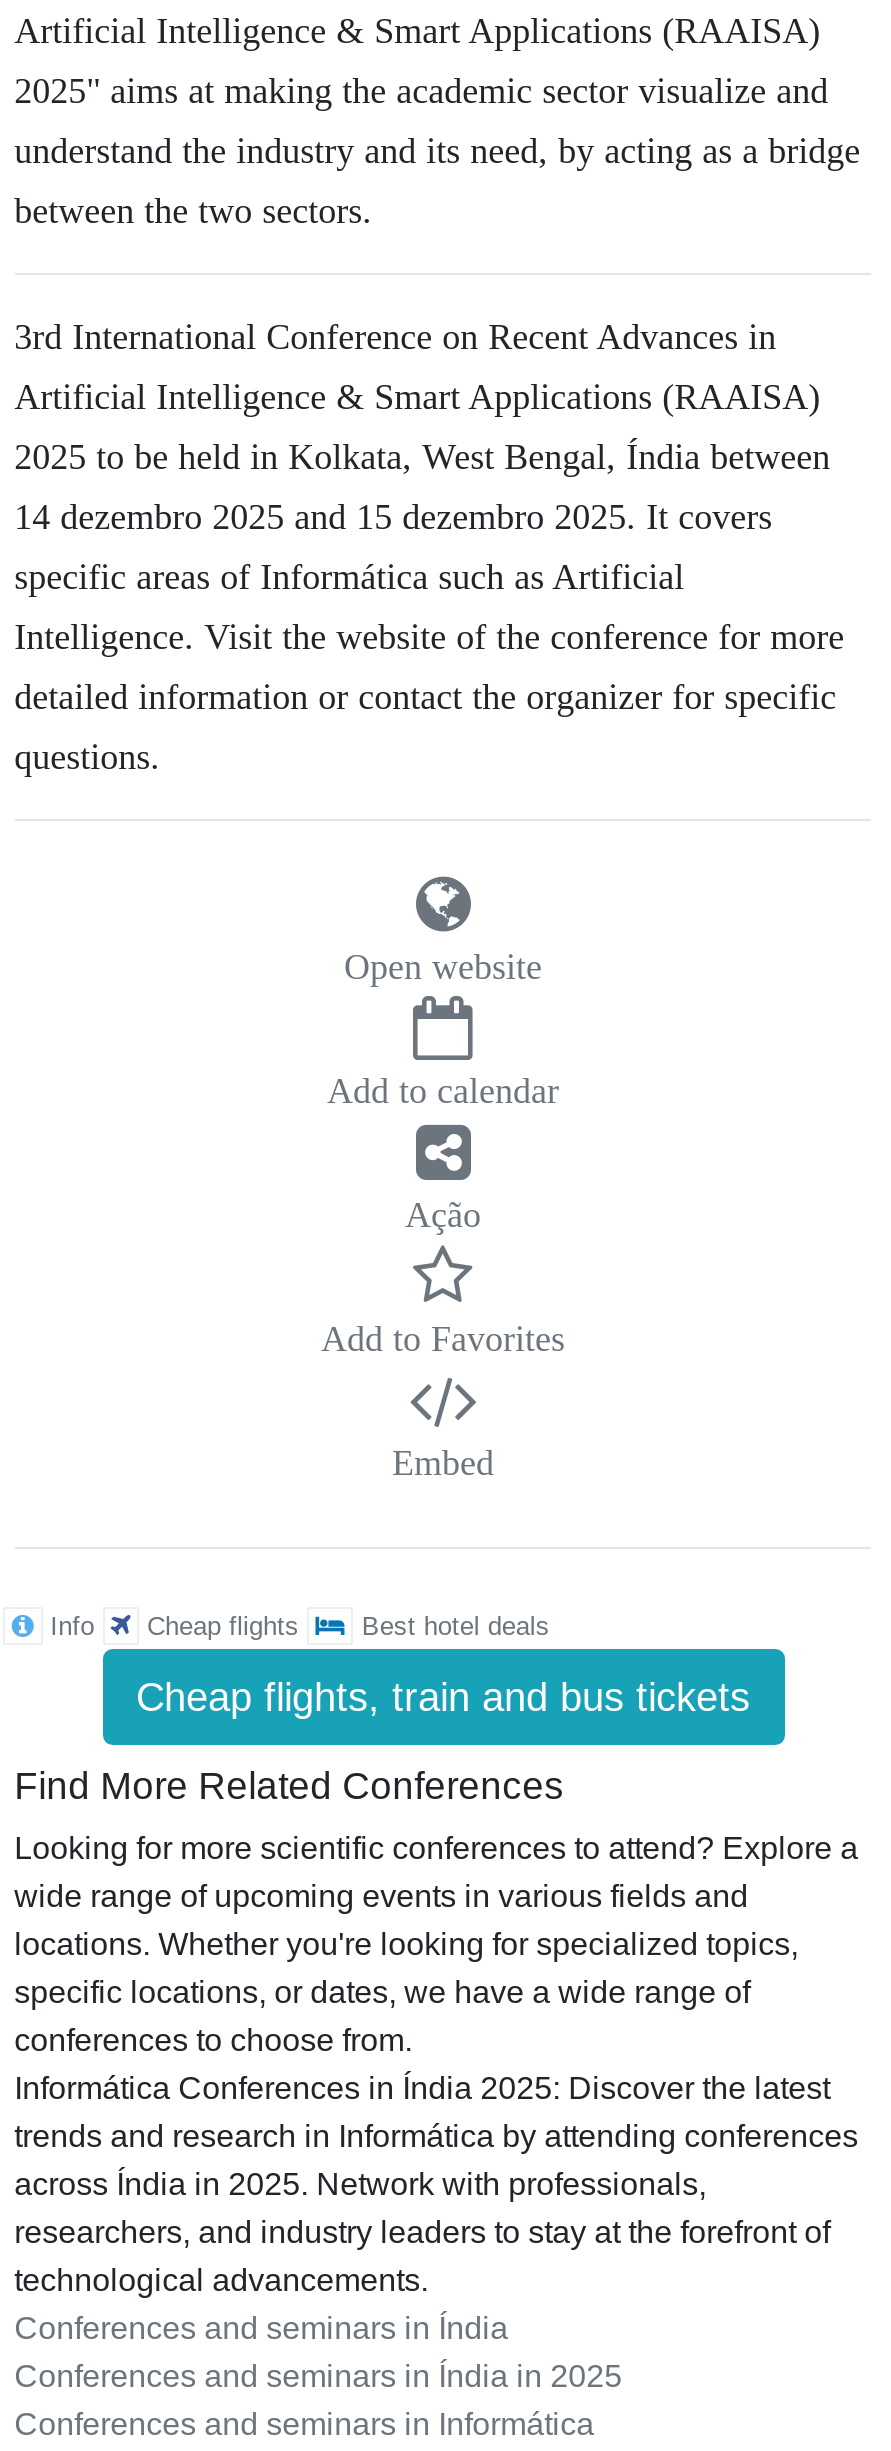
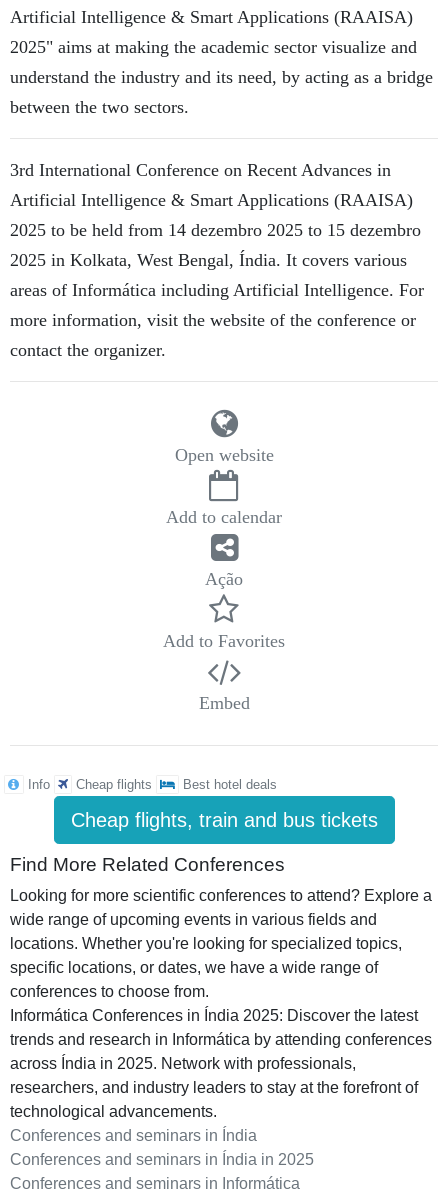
- 2025 to be held in Kolkata, West Bengal, Índia between
- 14 dezembro 2025 and 15 dezembro 2025. It covers
- specific areas of Informática such as Artificial
- Intelligence. Visit the website of the conference for more
- detailed information or contact the organizer for specific
- questions.
+ 2025 to be held from 14 dezembro 2025 to 15 dezembro
+ 2025 in Kolkata, West Bengal, Índia. It covers various
+ areas of Informática including Artificial Intelligence. For
+ more information, visit the website of the conference or
+ contact the organizer.
